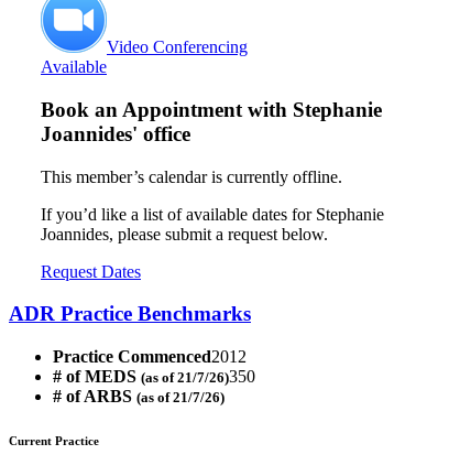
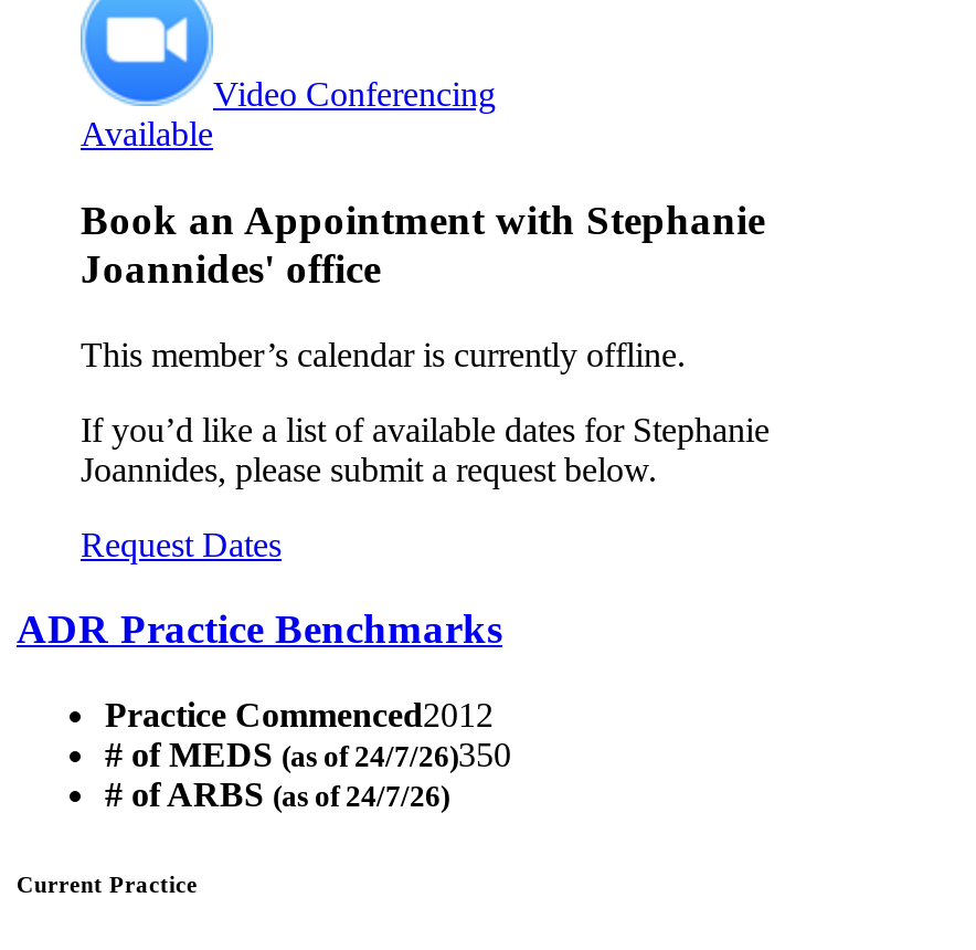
- # of MEDS (as of 21/7/26)350
+ # of MEDS (as of 24/7/26)350

- # of ARBS (as of 21/7/26)
+ # of ARBS (as of 24/7/26)
